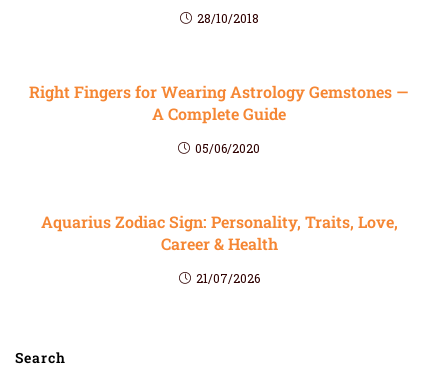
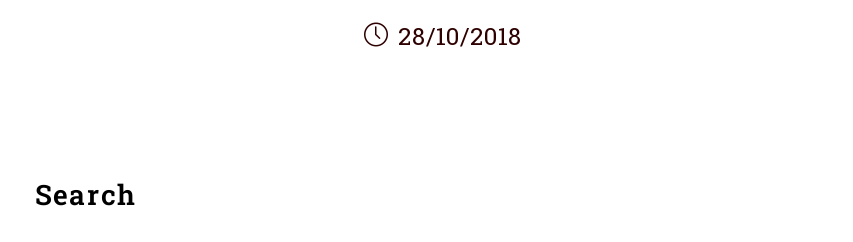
- Right Fingers for Wearing Astrology Gemstones —
- A Complete Guide
- 05/06/2020

- Aquarius Zodiac Sign: Personality, Traits, Love,
- Career & Health
- 21/07/2026
